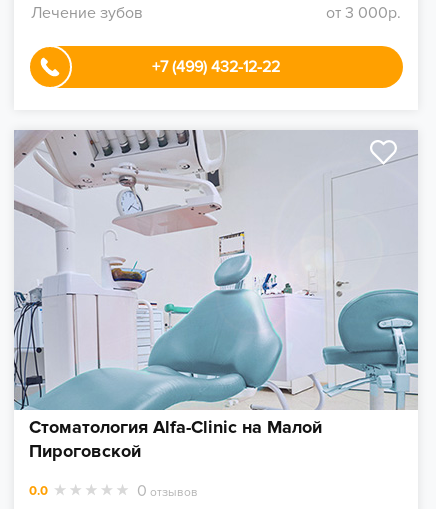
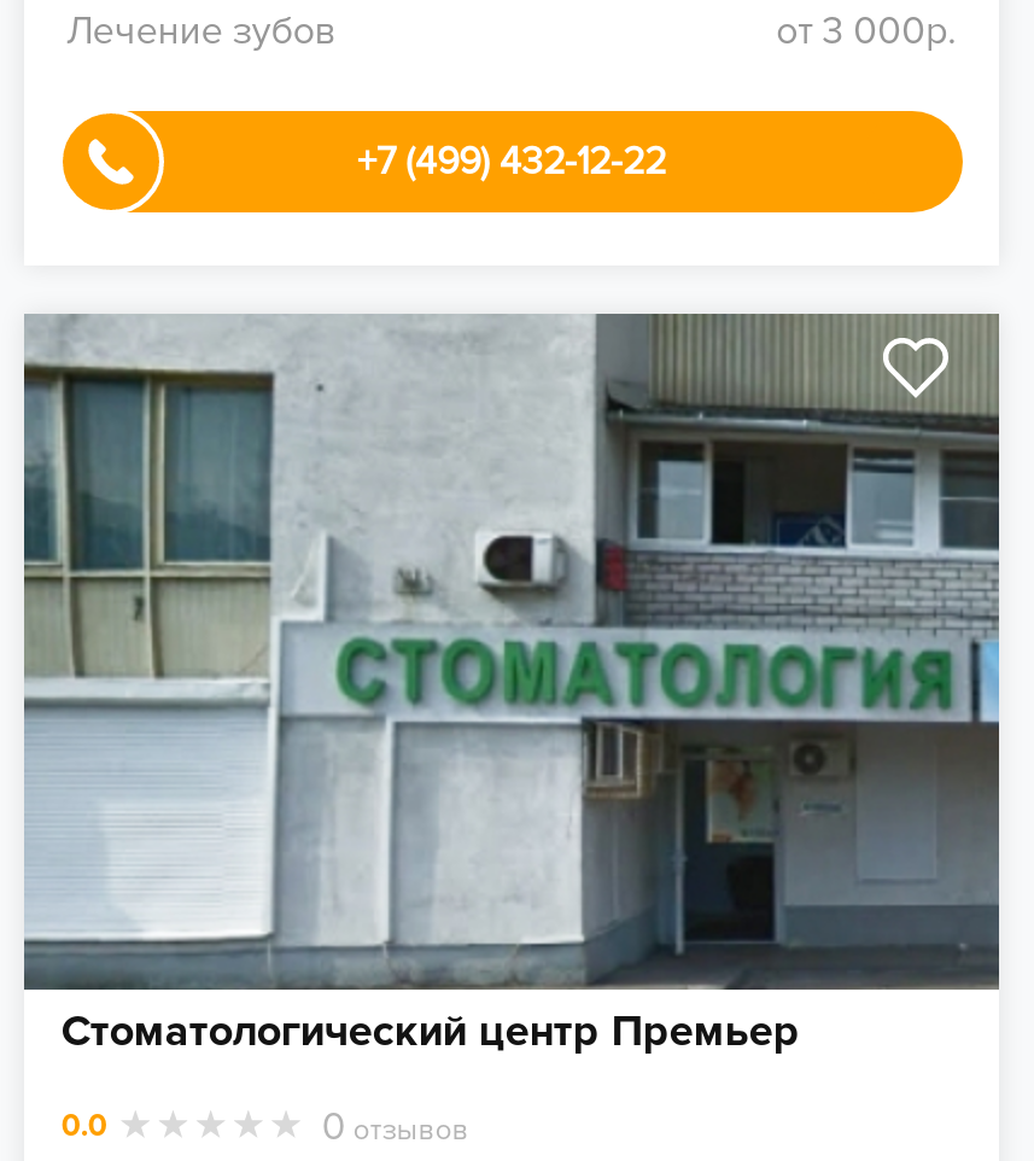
- [image]
- Стоматология Alfa-Clinic на Малой
- Пироговской
+ [image]
+ Стоматологический центр Премьер
